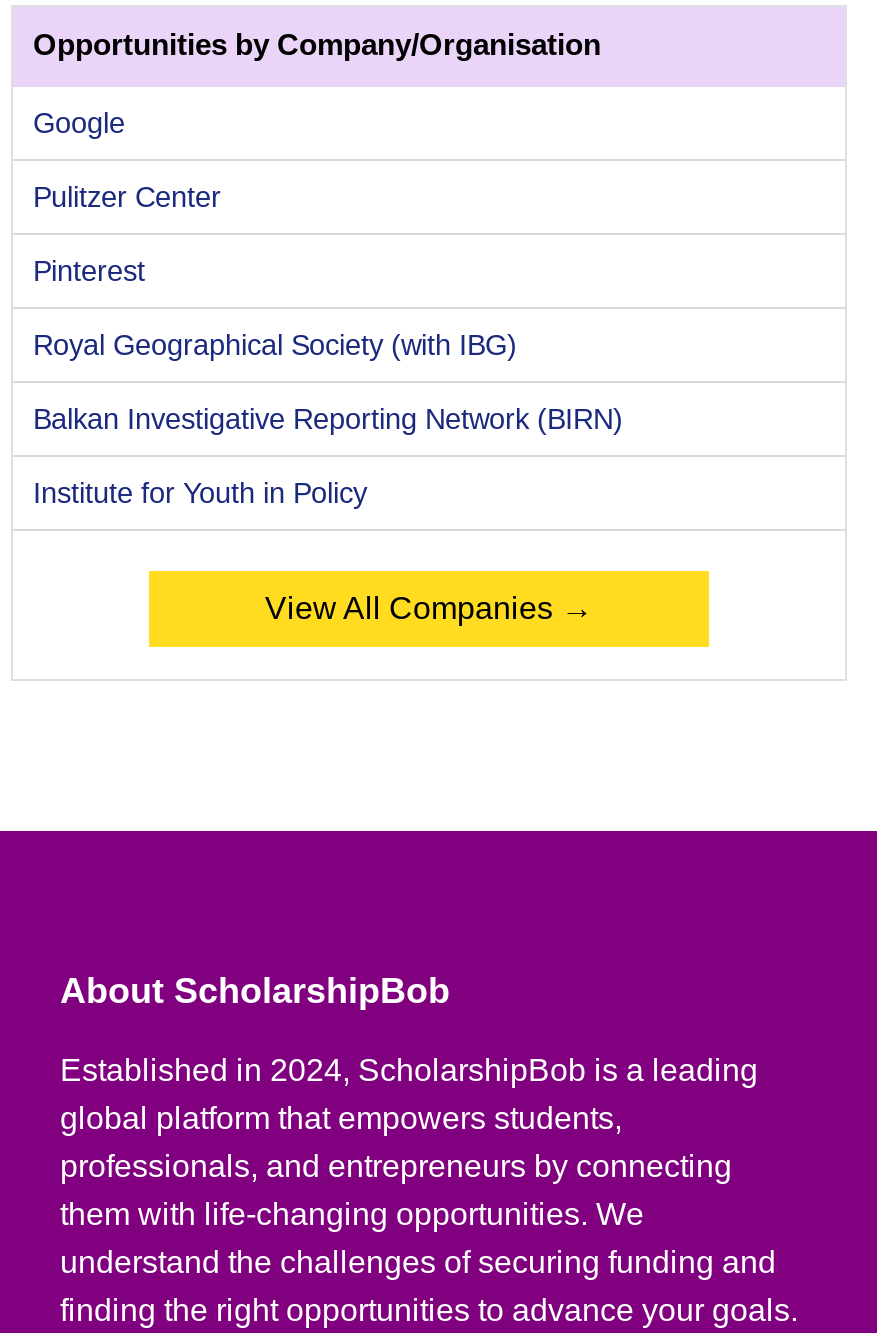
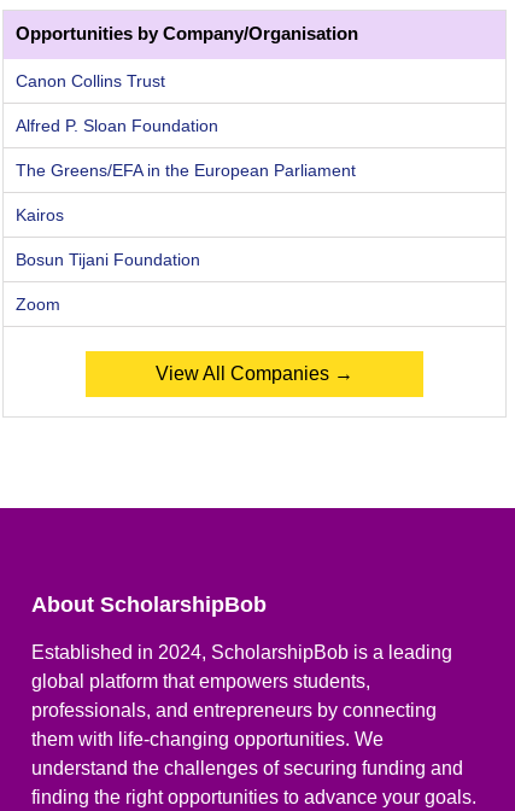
- Google
+ Canon Collins Trust

- Pulitzer Center
+ Alfred P. Sloan Foundation

- Pinterest
+ The Greens/EFA in the European Parliament

- Royal Geographical Society (with IBG)
+ Kairos

- Balkan Investigative Reporting Network (BIRN)
+ Bosun Tijani Foundation

- Institute for Youth in Policy
+ Zoom
